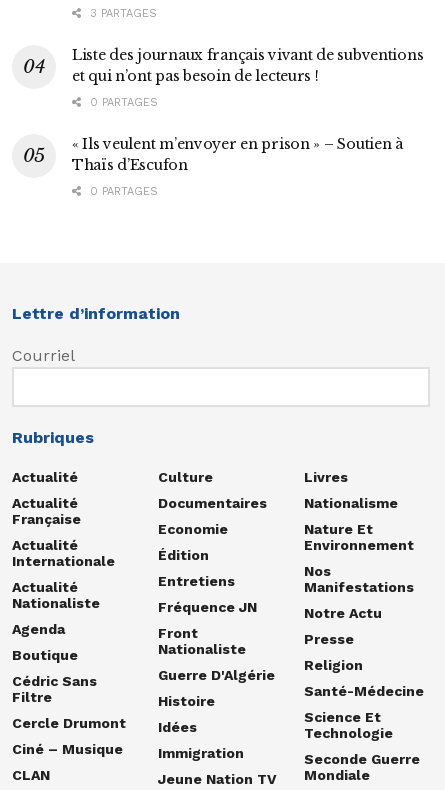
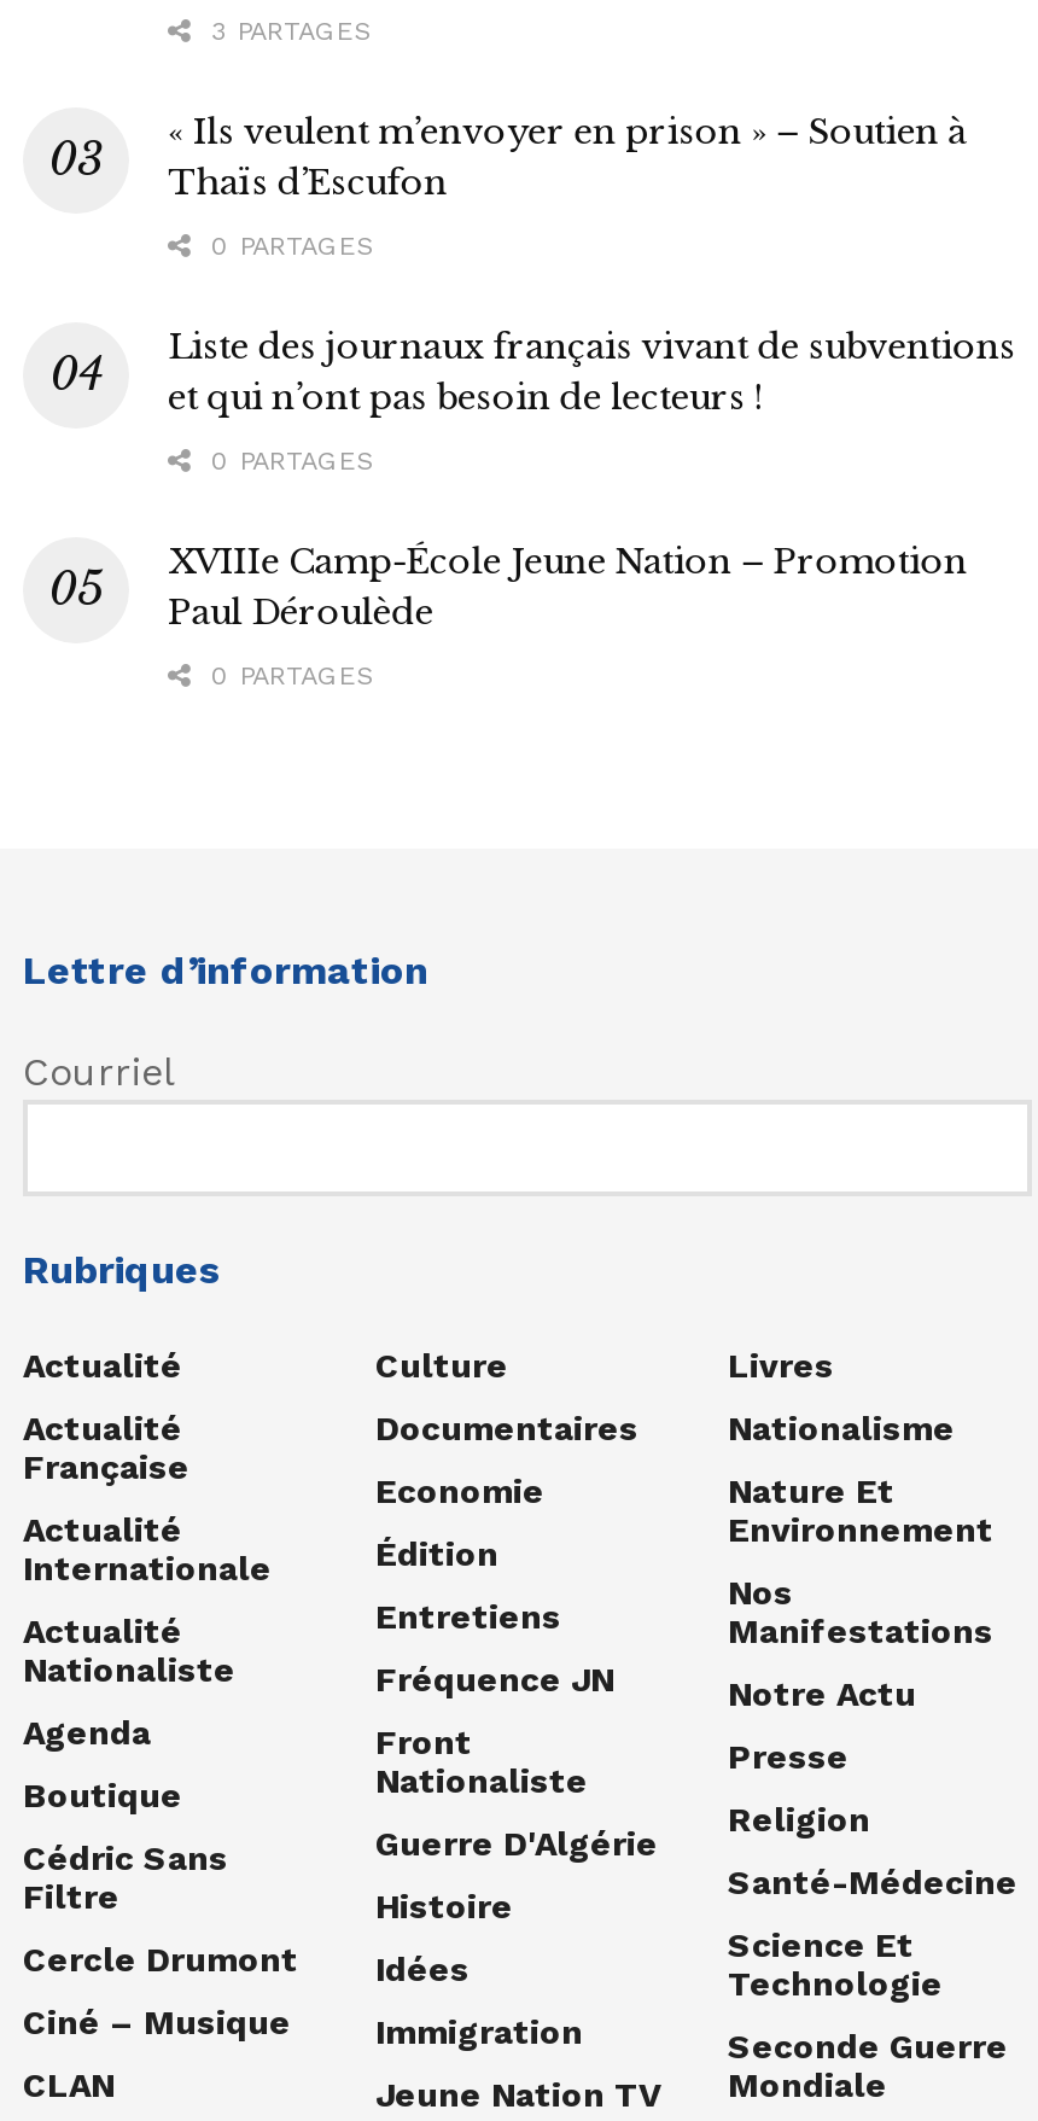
+ 0 PARTAGES

+ XVIIIe Camp-École Jeune Nation – Promotion
+ Paul Déroulède

moved up: « Ils veulent m’envoyer en prison » – Soutien à | Thaïs d’Escufon
